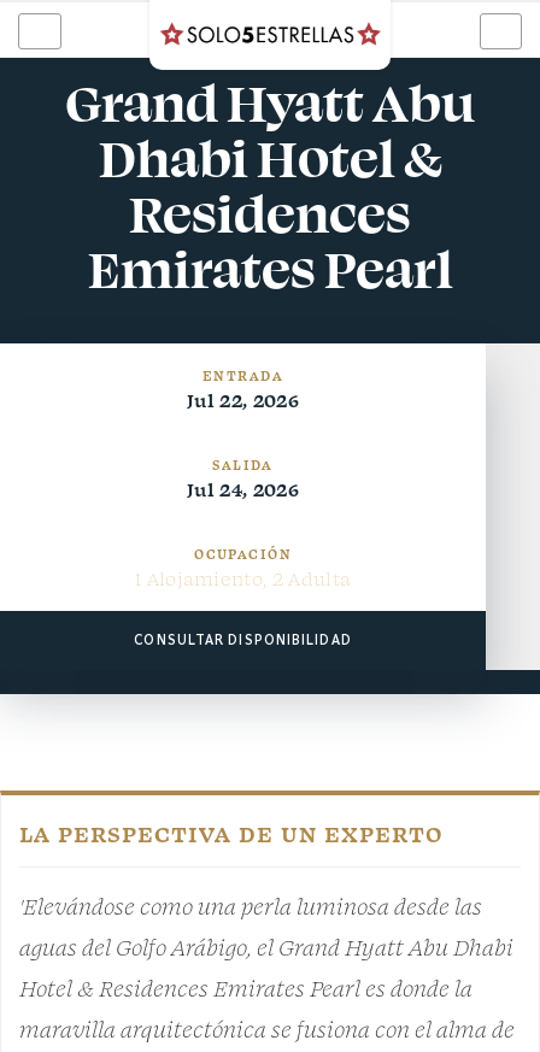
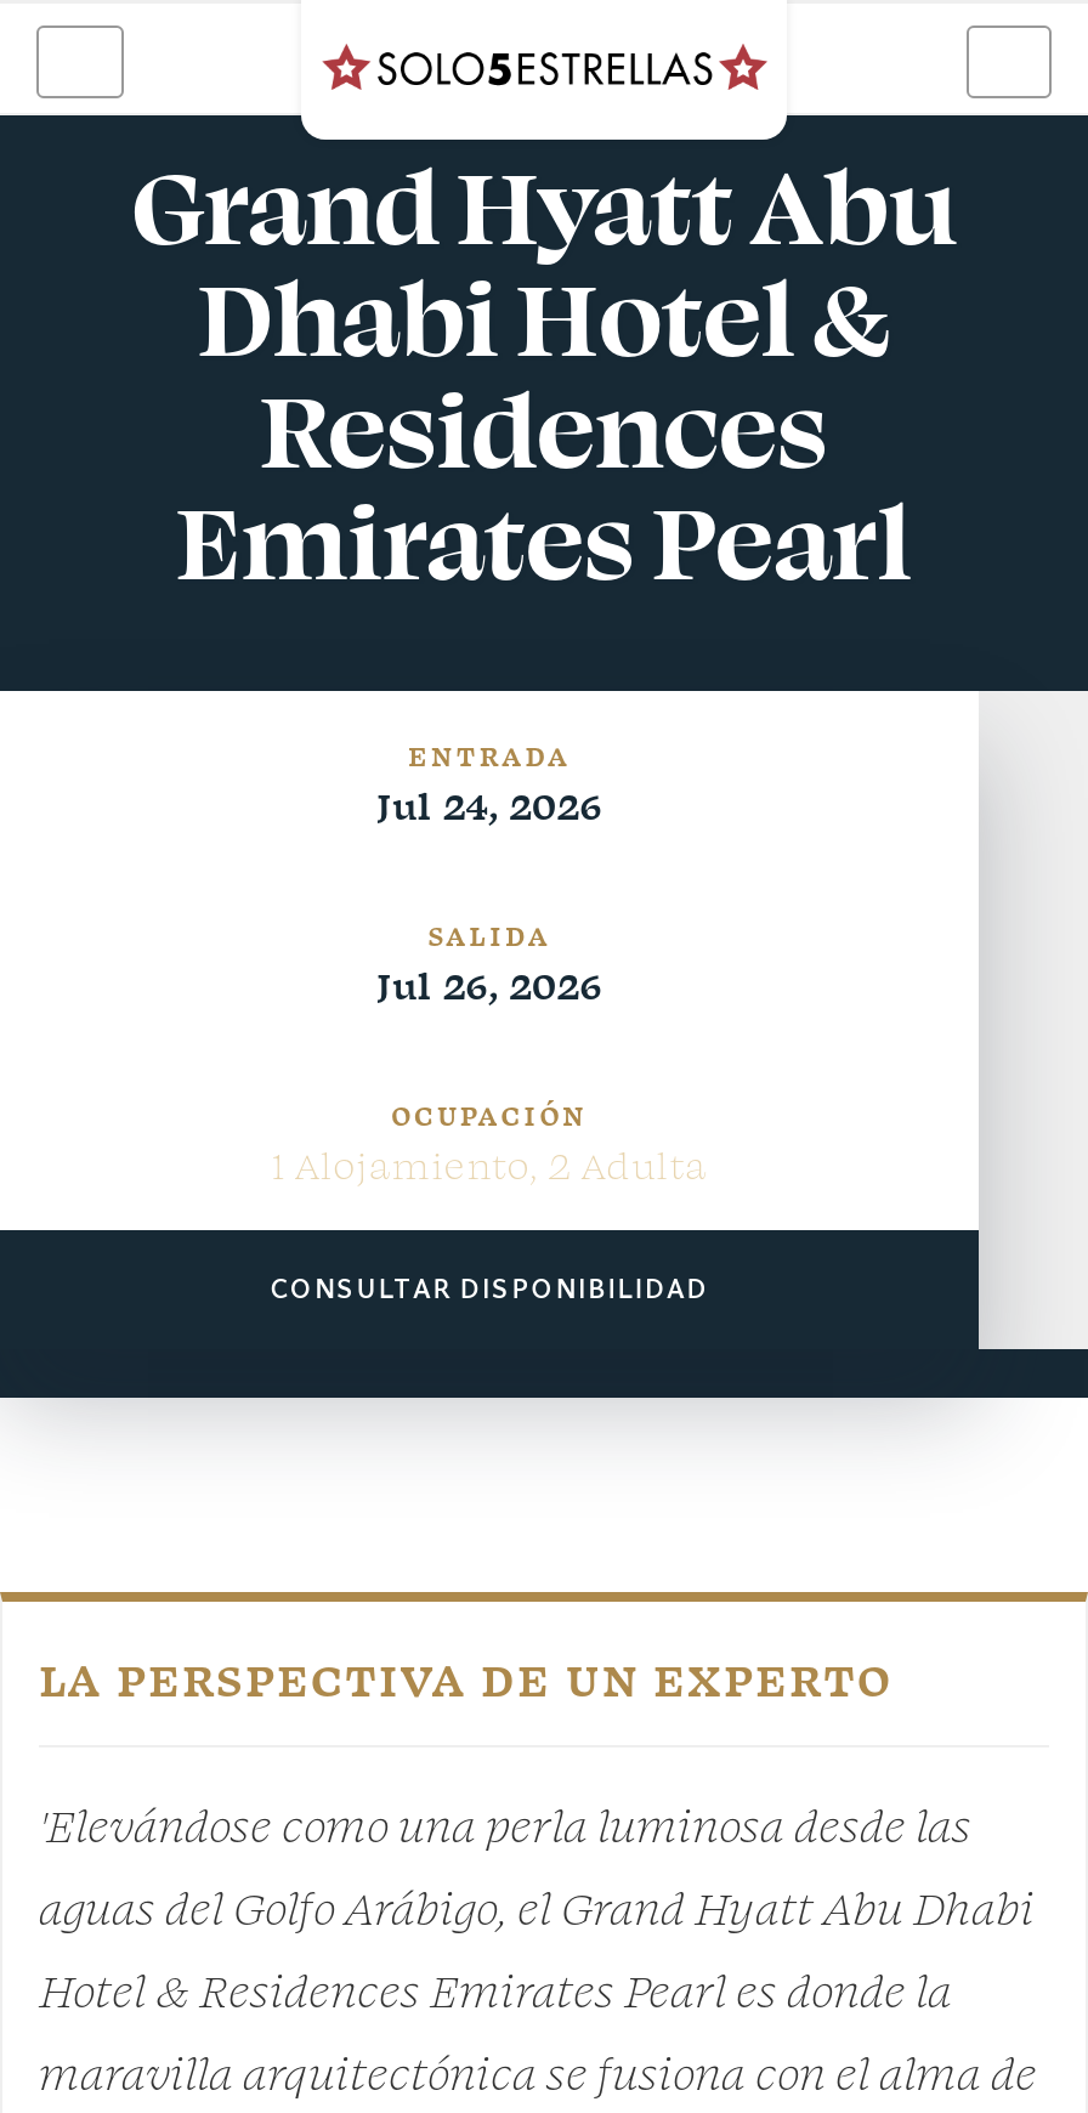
- Jul 22, 2026
+ Jul 24, 2026

- Jul 24, 2026
+ Jul 26, 2026
